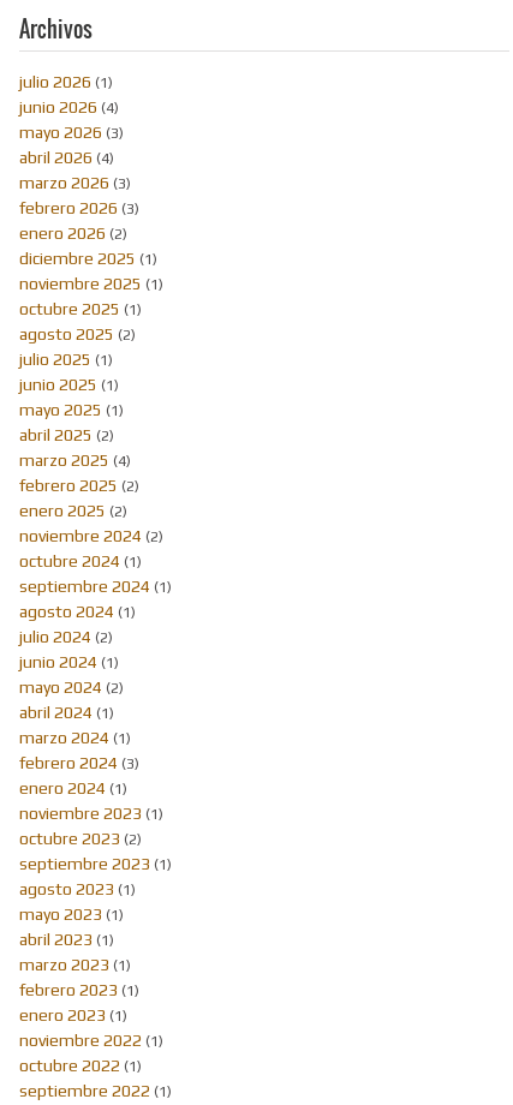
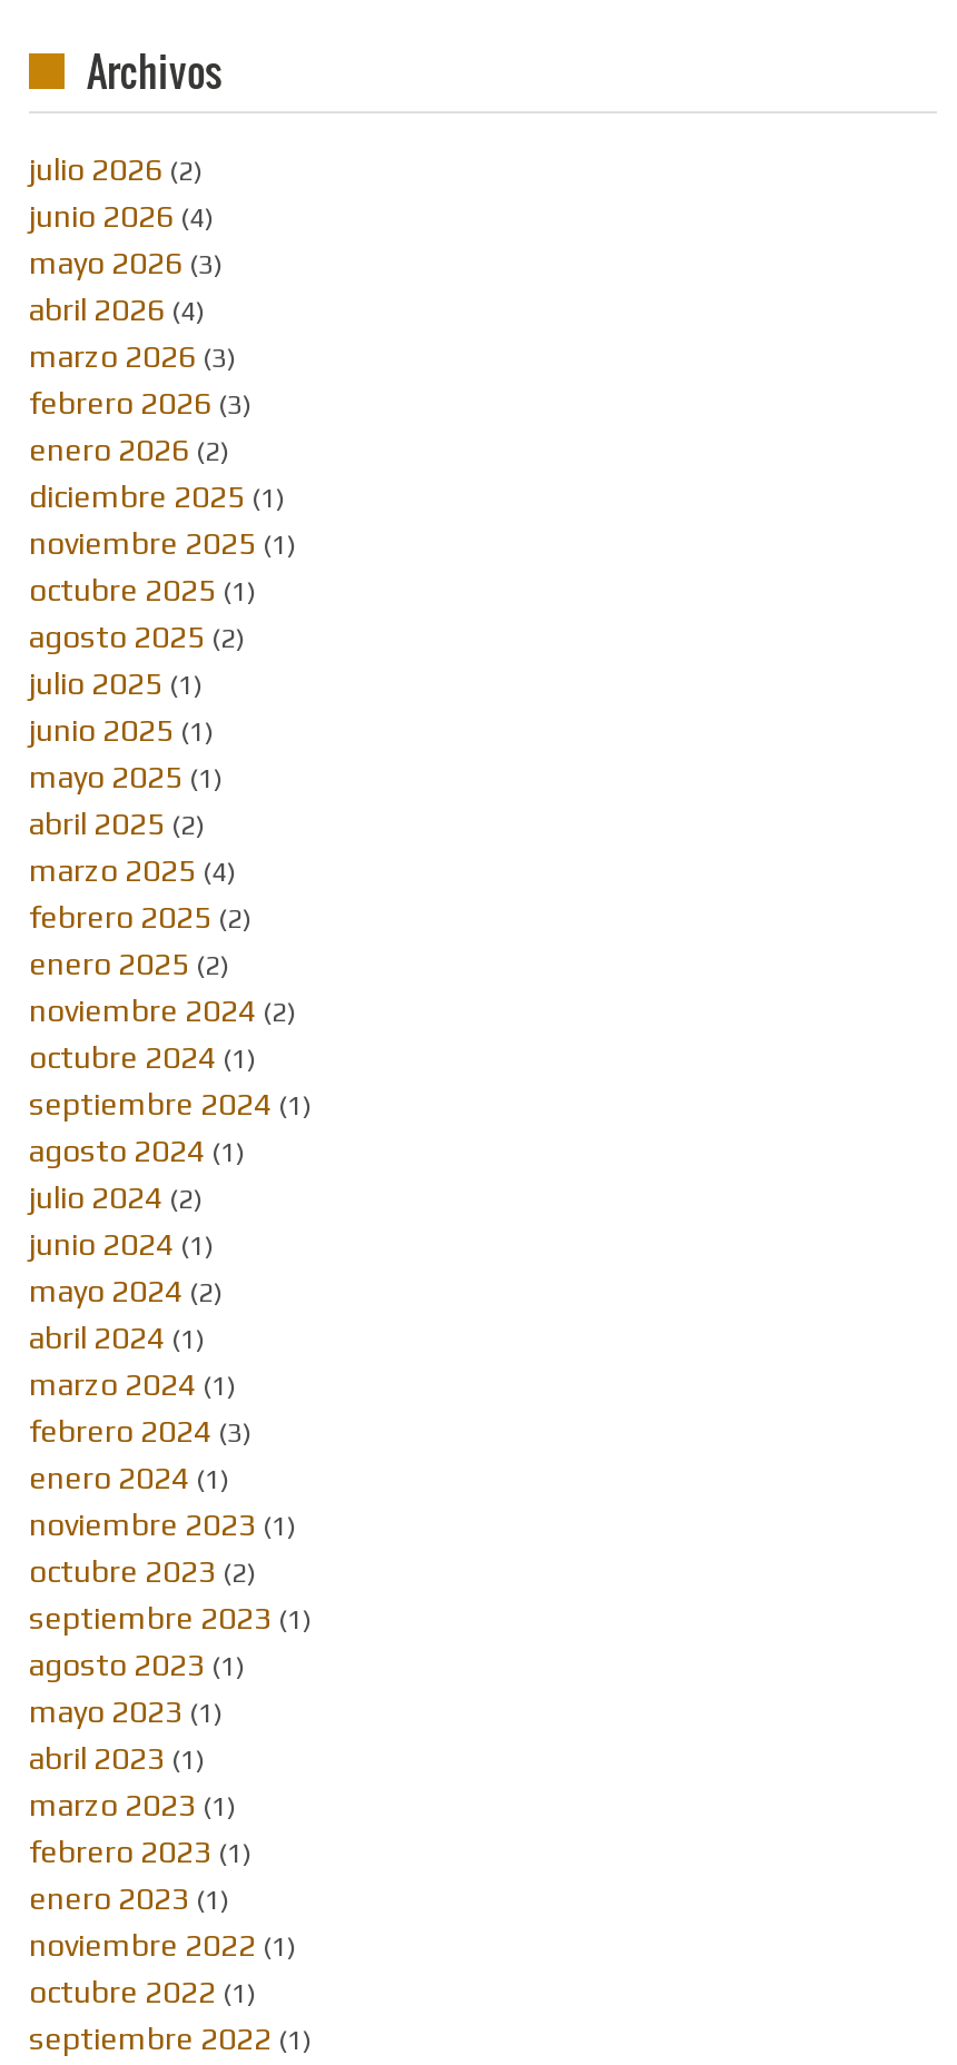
- julio 2026 (1)
+ julio 2026 (2)
